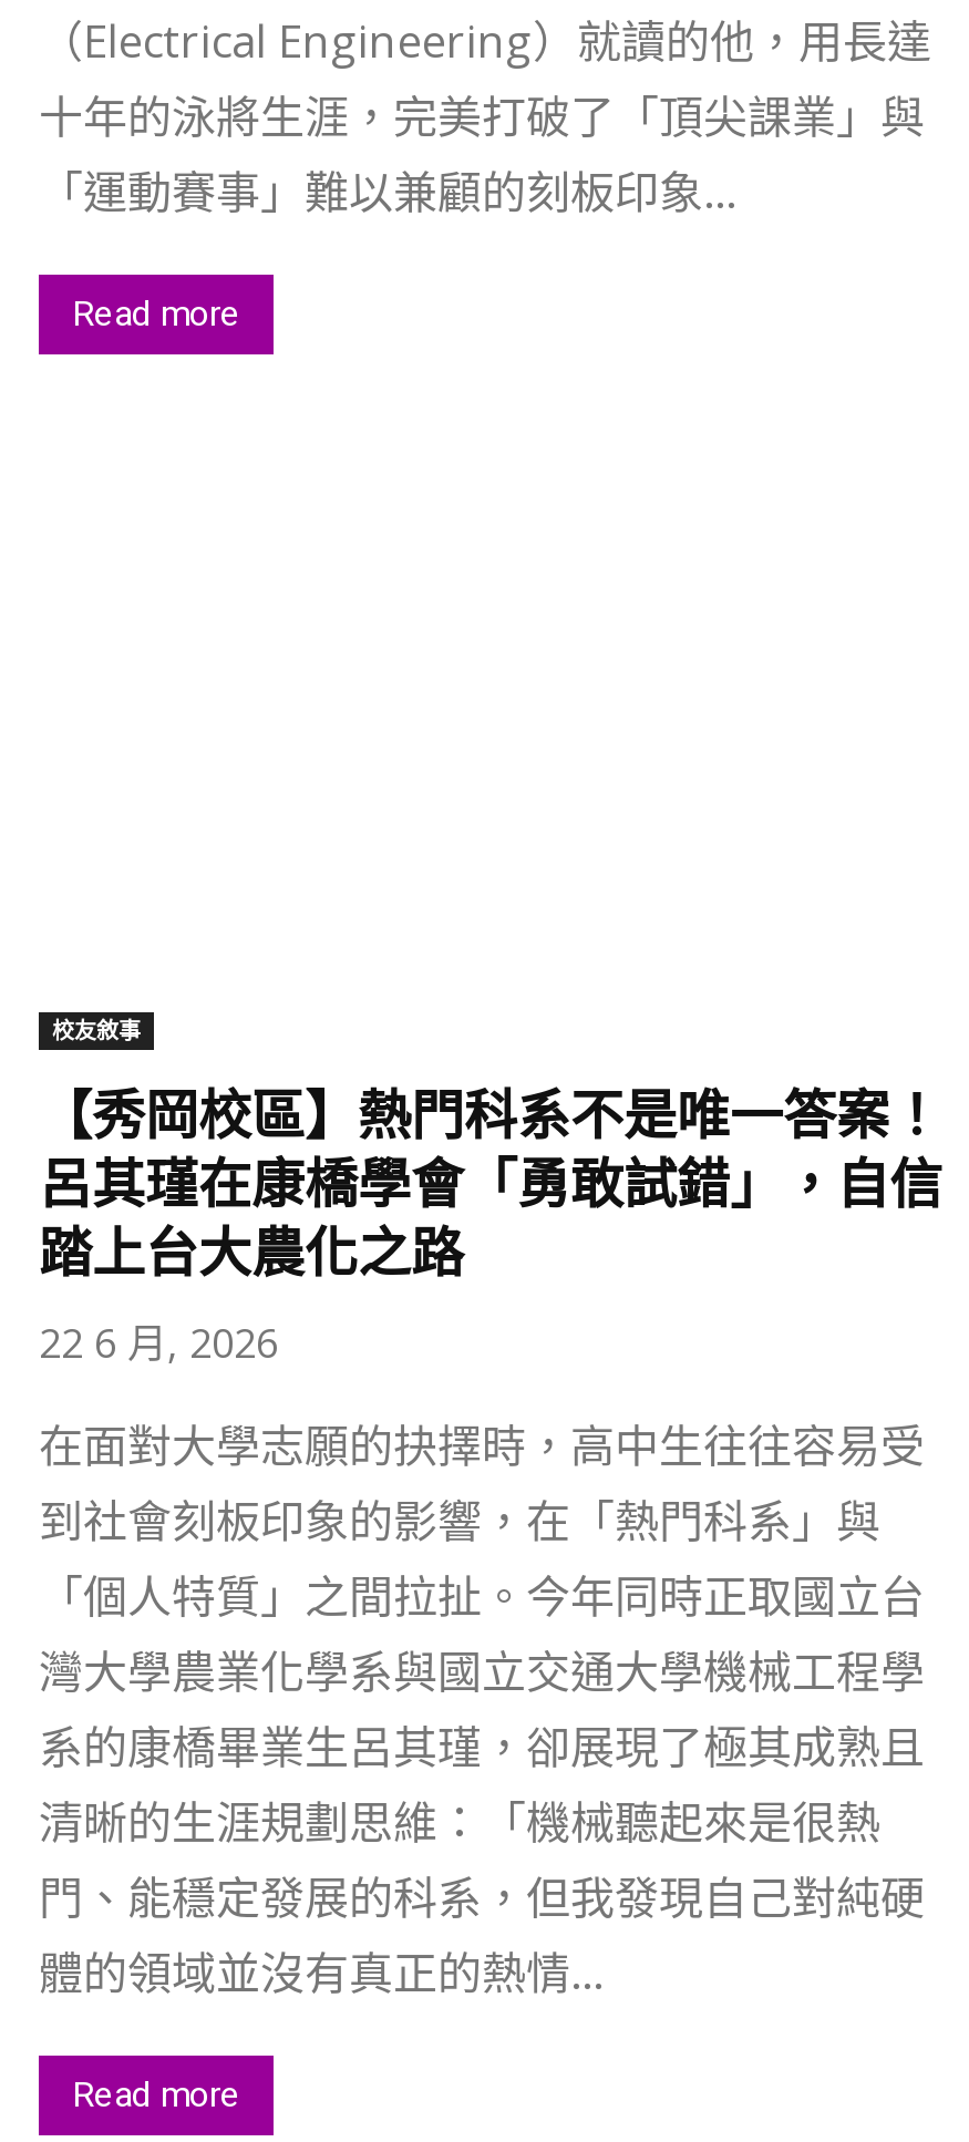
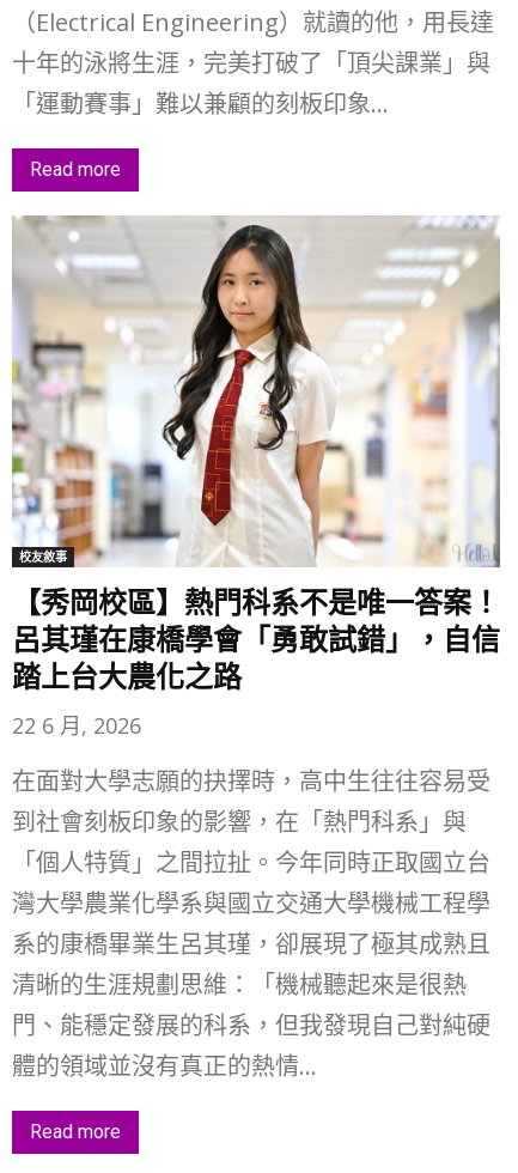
+ [image]
